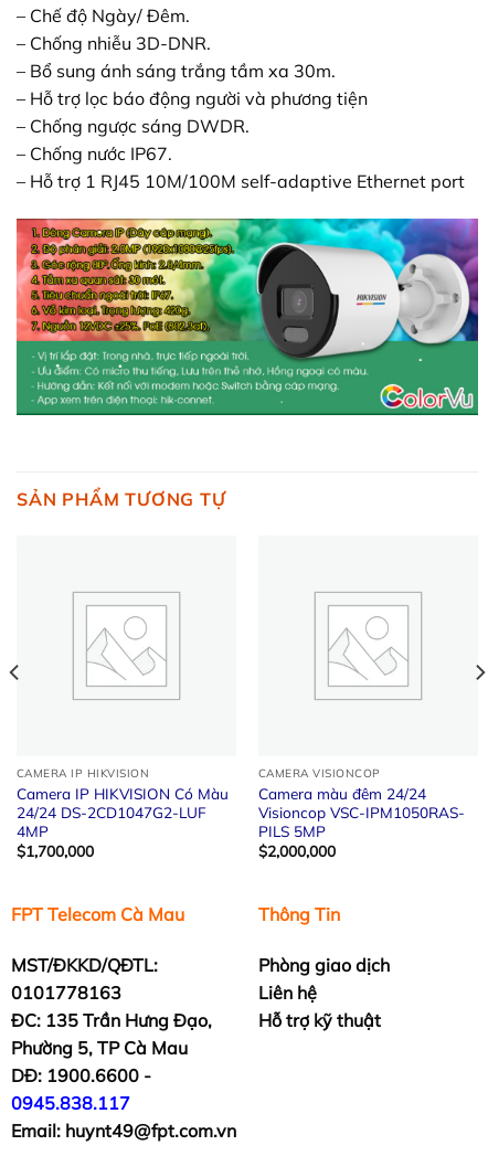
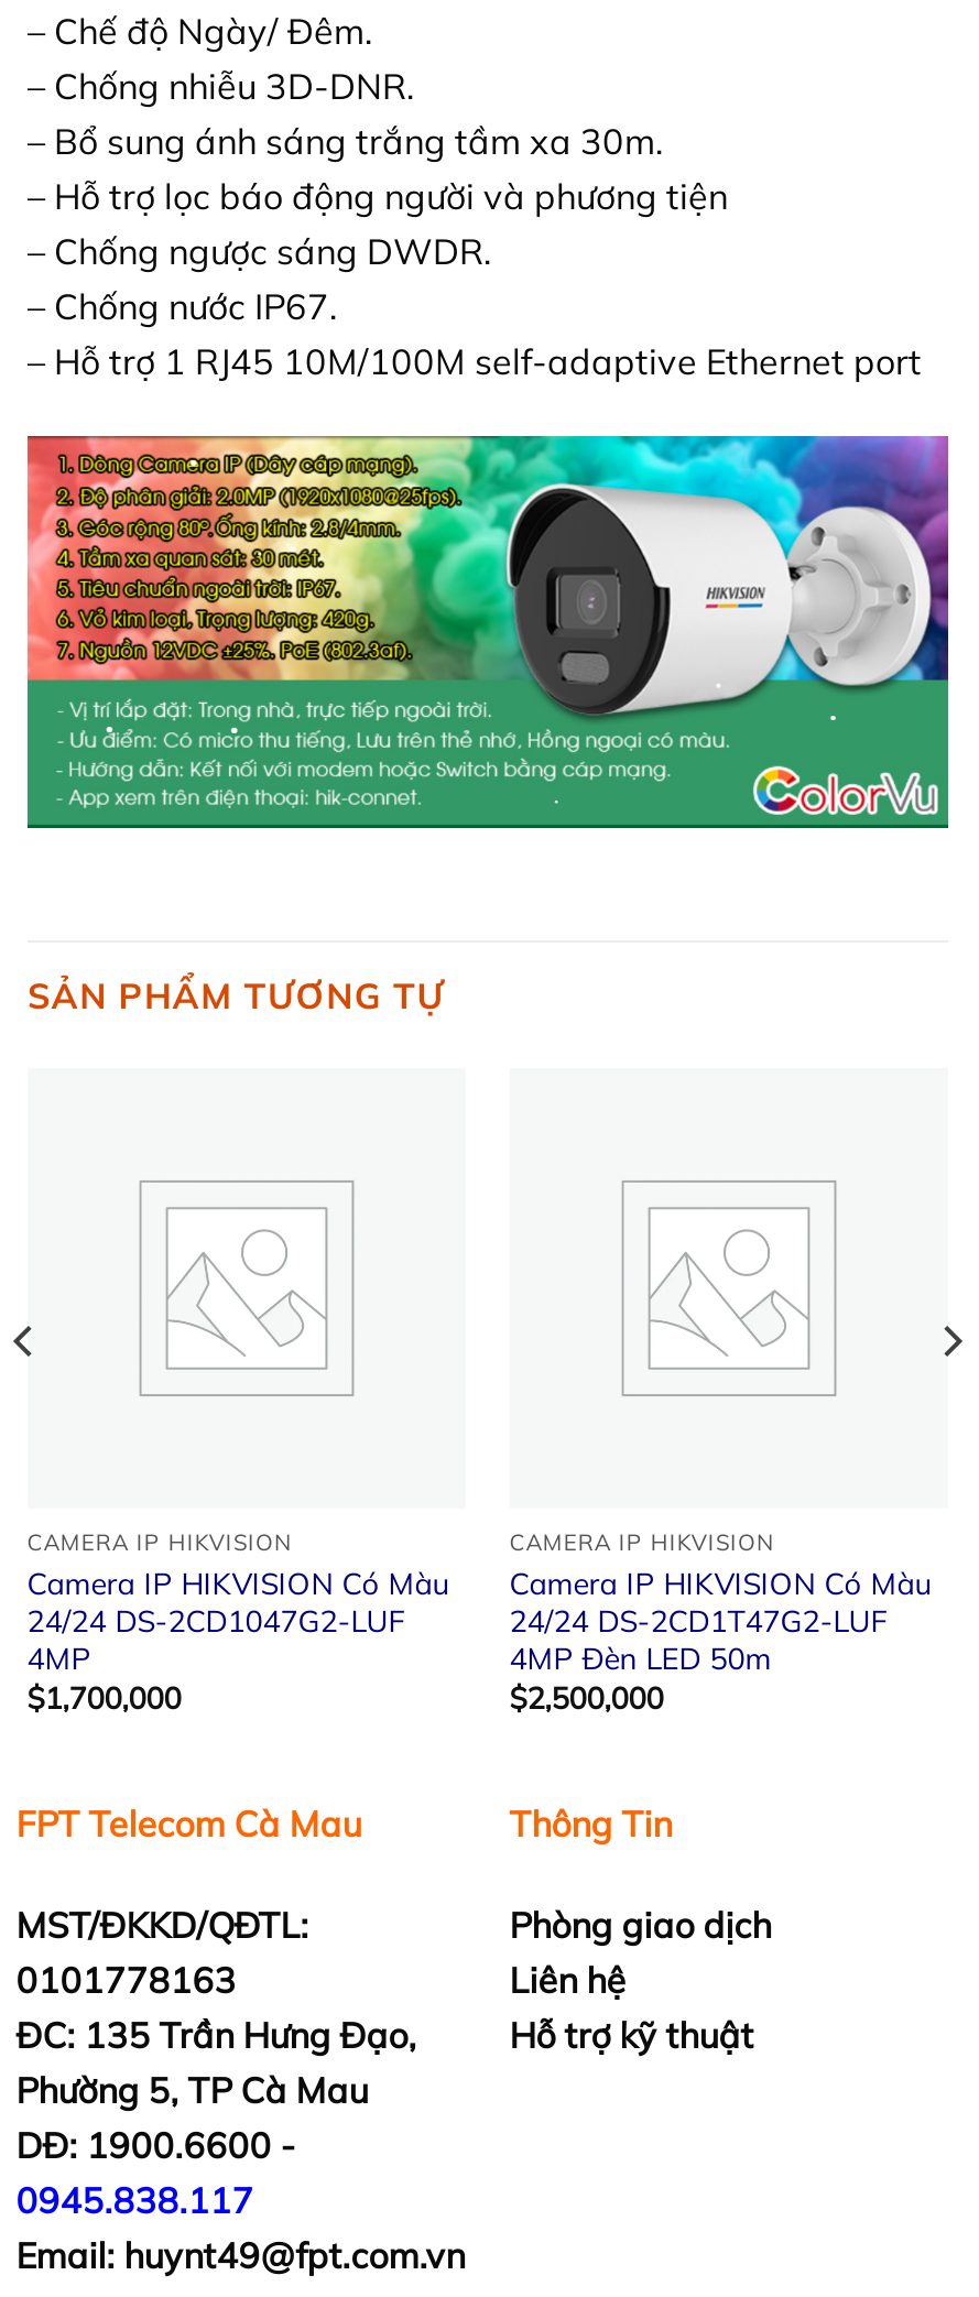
- CAMERA VISIONCOP
- Camera màu đêm 24/24
- Visioncop VSC-IPM1050RAS-
- PILS 5MP
- $2,000,000
+ CAMERA IP HIKVISION
+ Camera IP HIKVISION Có Màu
+ 24/24 DS-2CD1T47G2-LUF
+ 4MP Đèn LED 50m
+ $2,500,000
